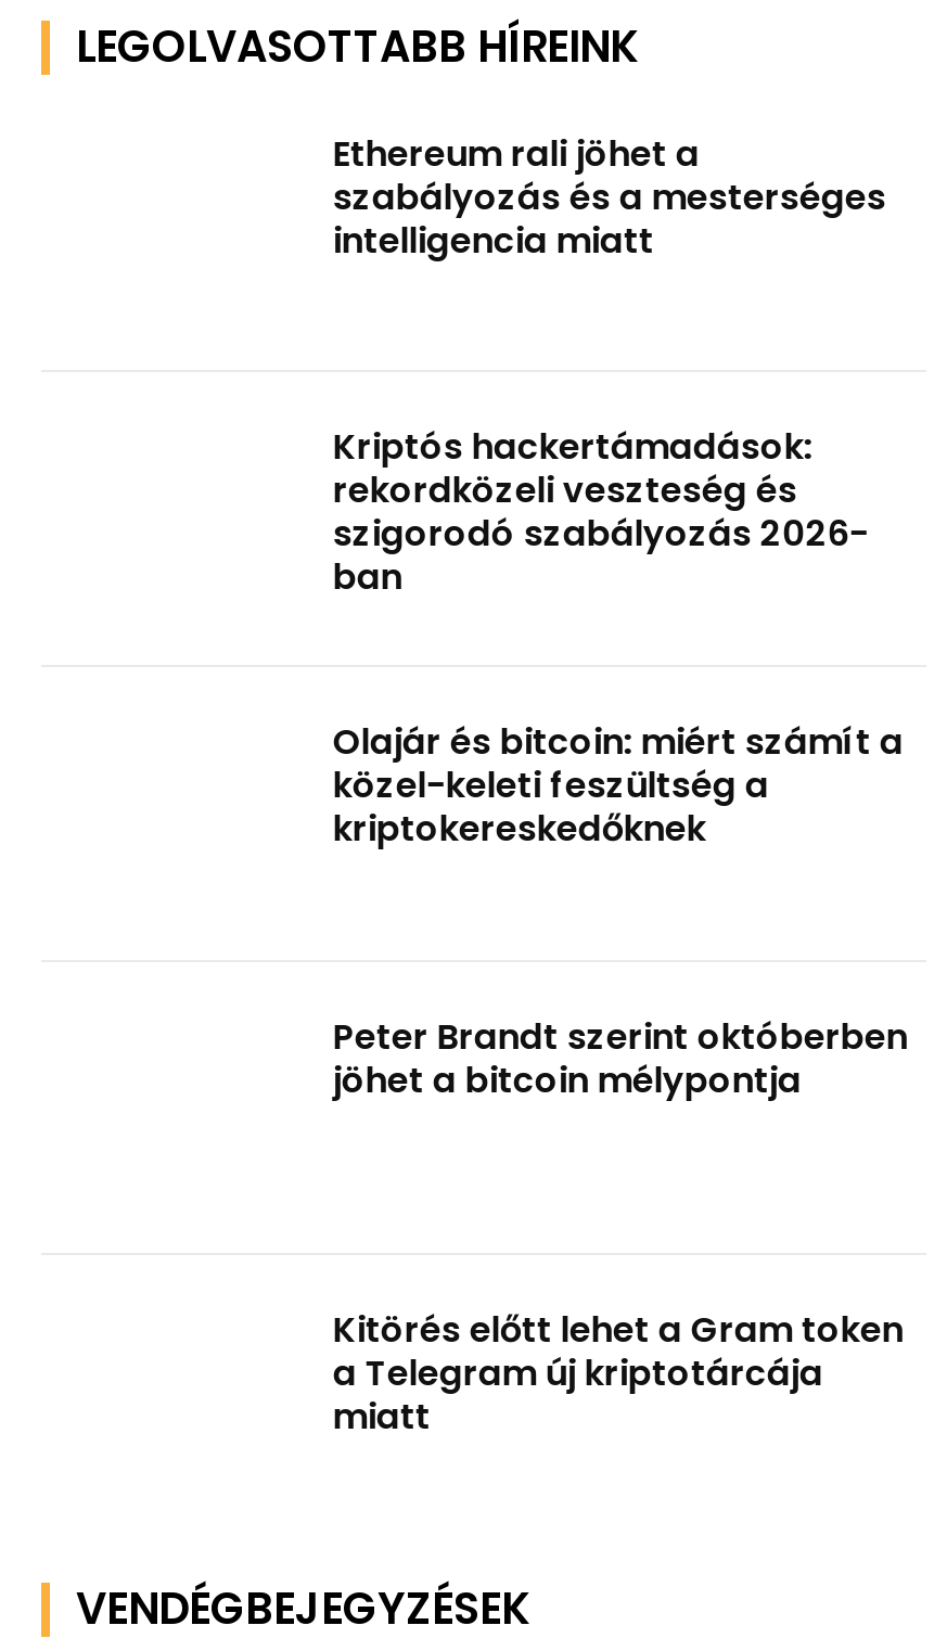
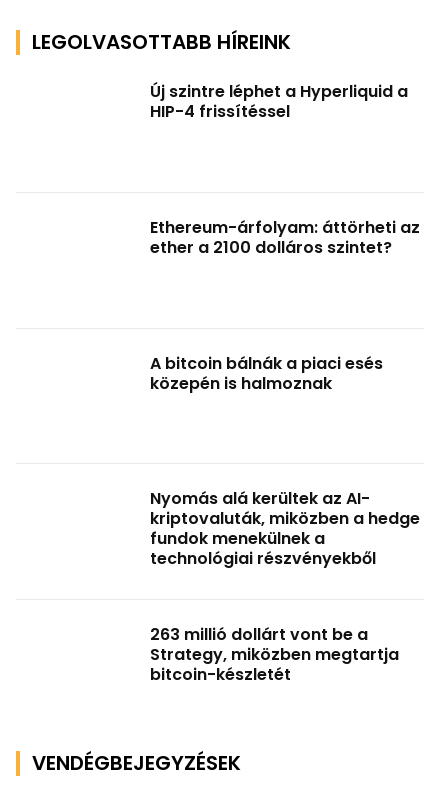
- Ethereum rali jöhet a
- szabályozás és a mesterséges
- intelligencia miatt
+ Új szintre léphet a Hyperliquid a
+ HIP-4 frissítéssel

- Kriptós hackertámadások:
- rekordközeli veszteség és
- szigorodó szabályozás 2026-
- ban
+ Ethereum-árfolyam: áttörheti az
+ ether a 2100 dolláros szintet?

- Olajár és bitcoin: miért számít a
- közel-keleti feszültség a
- kriptokereskedőknek
+ A bitcoin bálnák a piaci esés
+ közepén is halmoznak

- Peter Brandt szerint októberben
- jöhet a bitcoin mélypontja
+ Nyomás alá kerültek az AI-
+ kriptovaluták, miközben a hedge
+ fundok menekülnek a
+ technológiai részvényekből

- Kitörés előtt lehet a Gram token
- a Telegram új kriptotárcája
- miatt
+ 263 millió dollárt vont be a
+ Strategy, miközben megtartja
+ bitcoin-készletét
